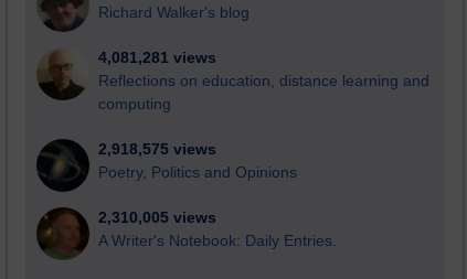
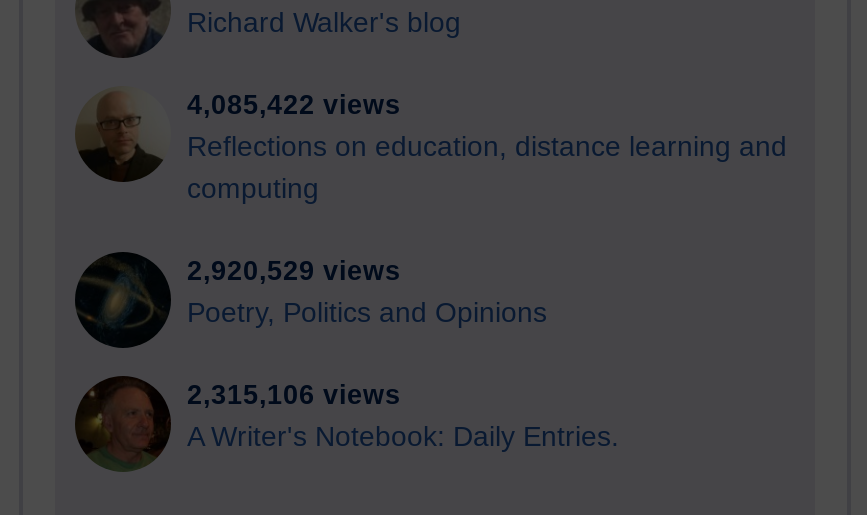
- 4,081,281 views
+ 4,085,422 views

- 2,918,575 views
+ 2,920,529 views

- 2,310,005 views
+ 2,315,106 views
